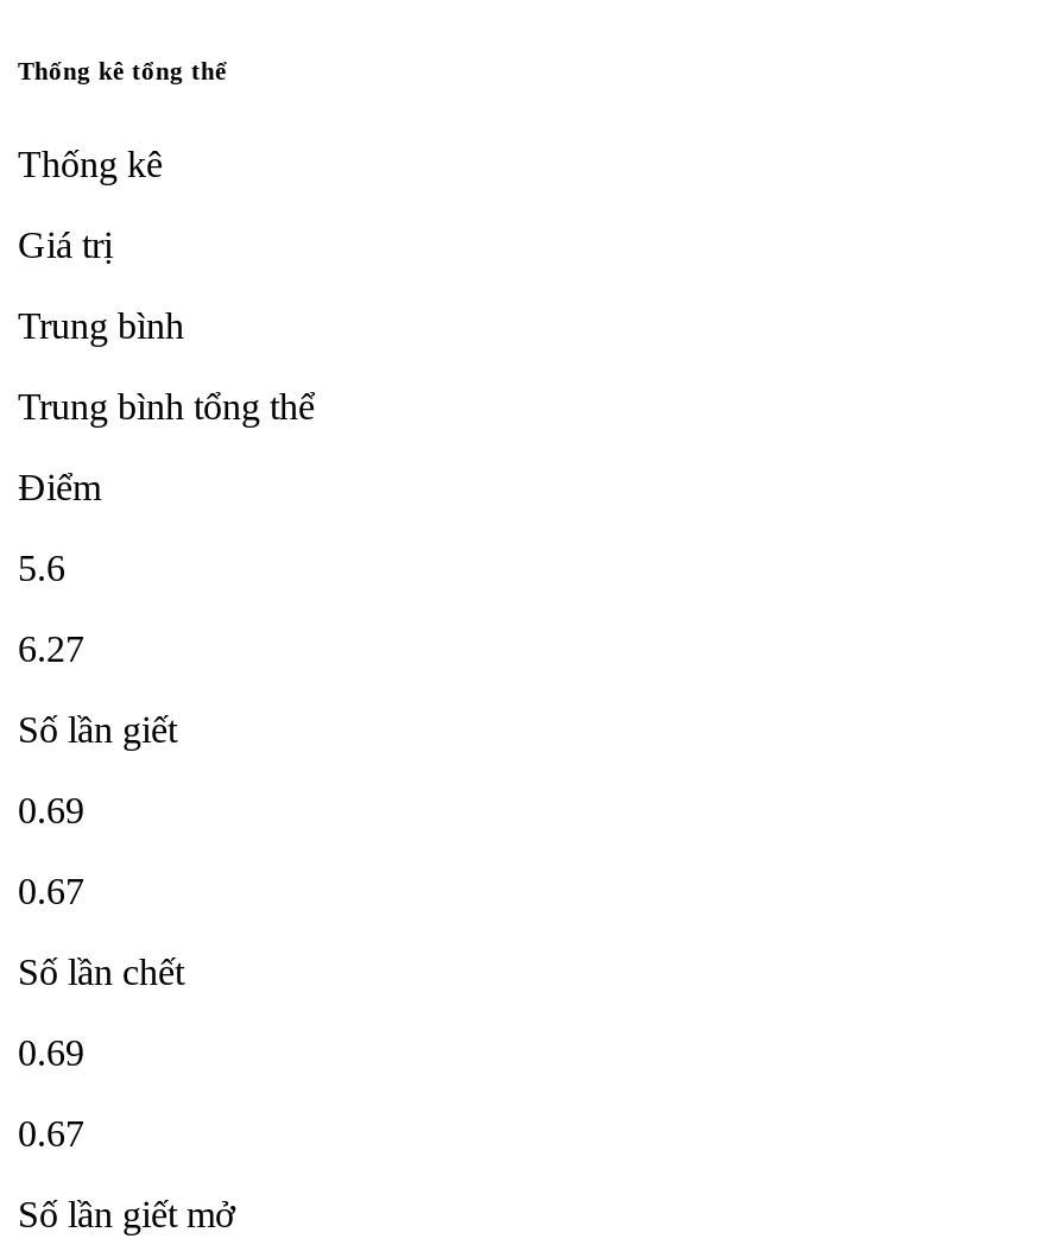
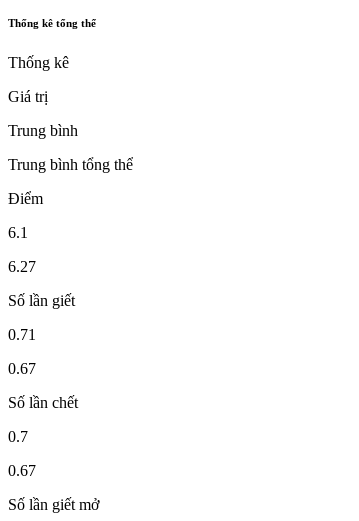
- 5.6
+ 6.1

- 0.69
+ 0.71

- 0.69
+ 0.7
